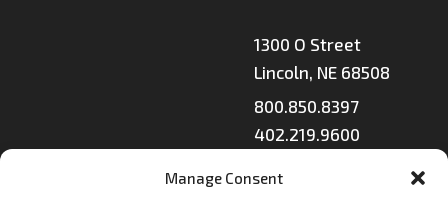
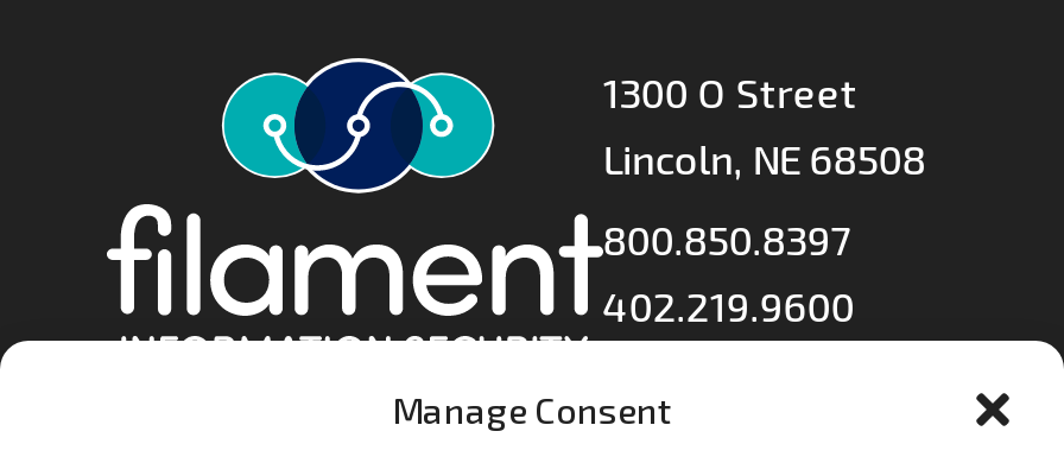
+ [image]
